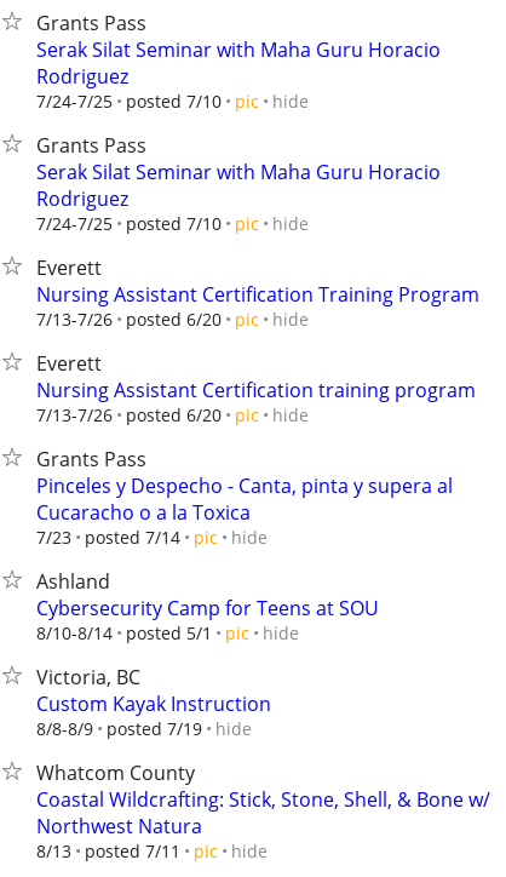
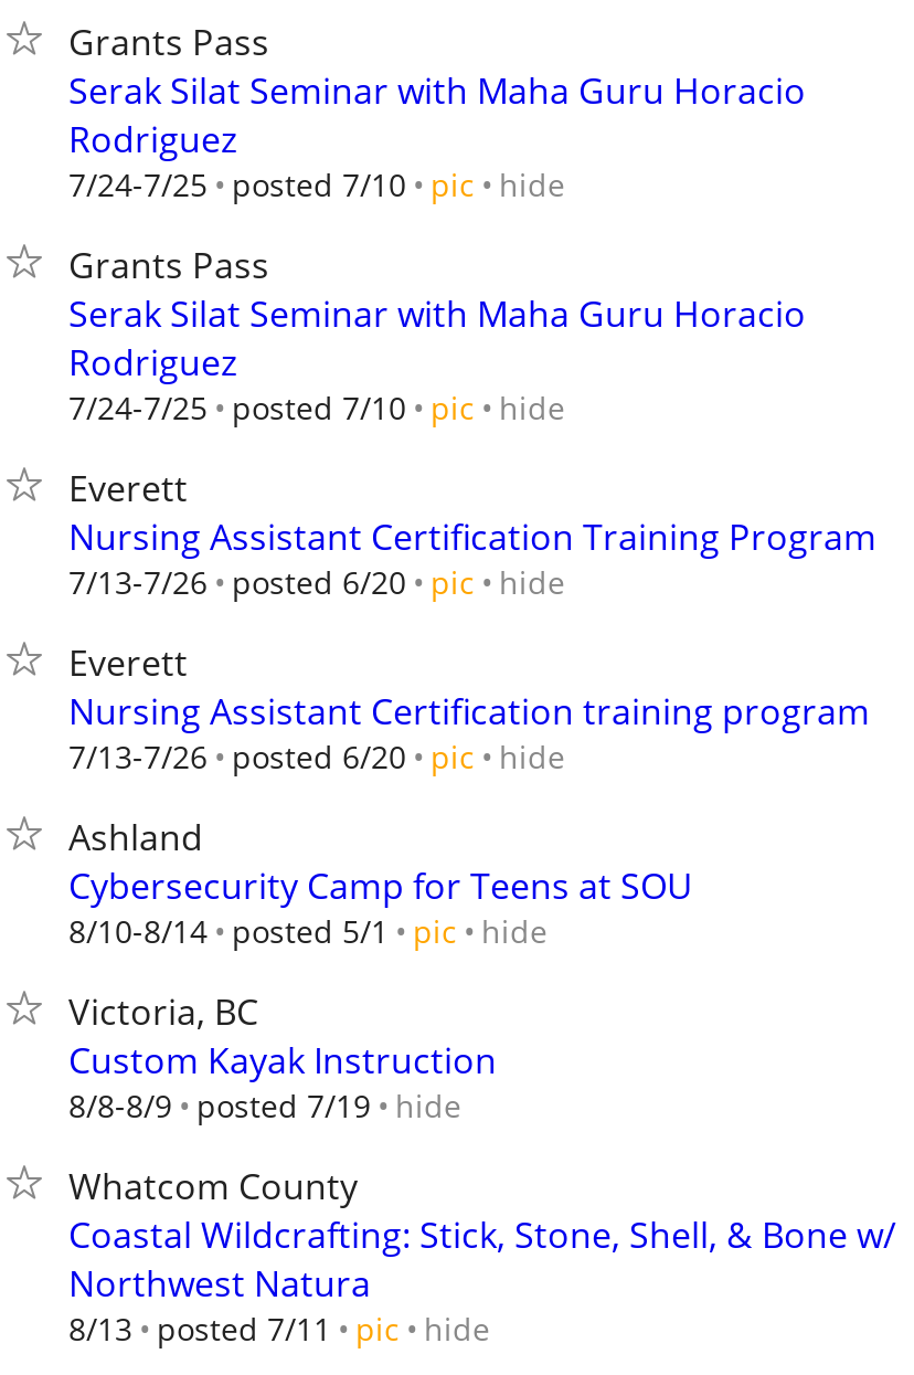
- Grants Pass
- Pinceles y Despecho - Canta, pinta y supera al
- Cucaracho o a la Toxica
- 7/23 posted 7/14 pic hide
